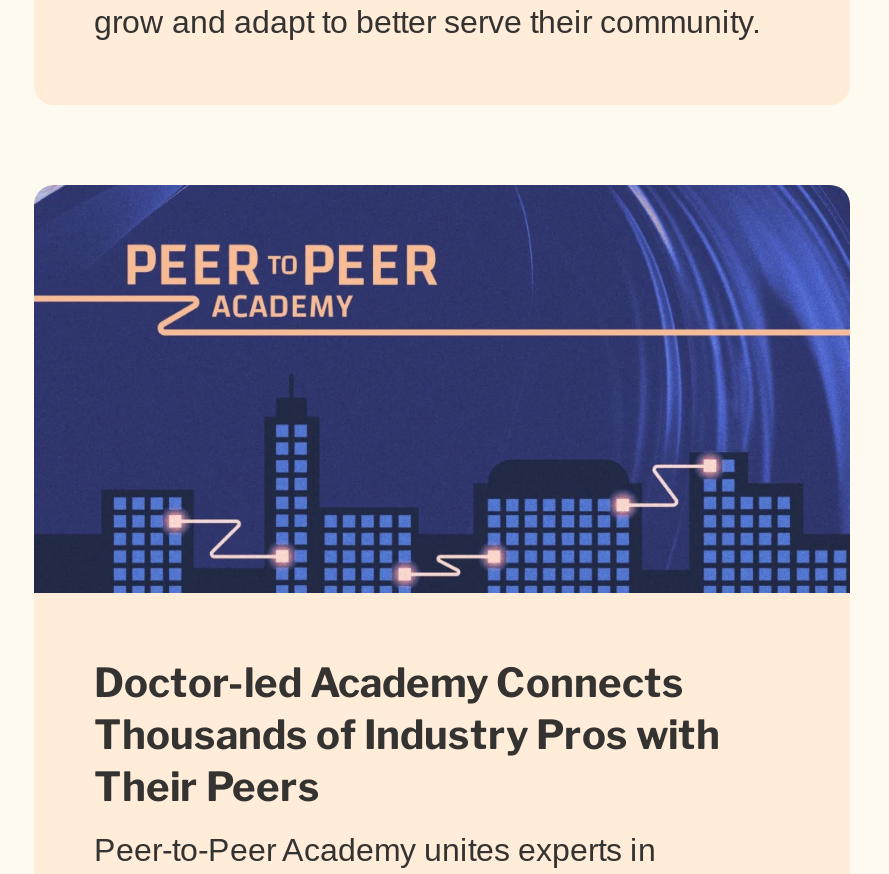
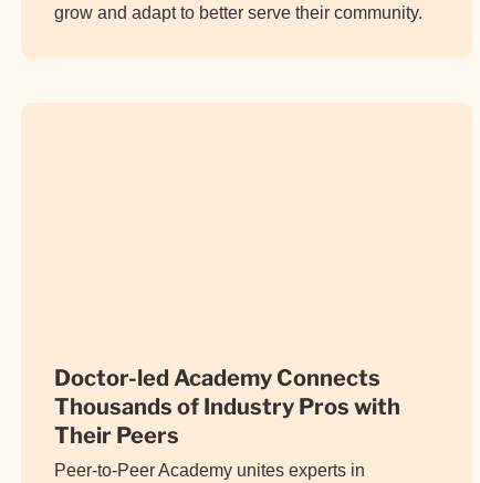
- [image]
